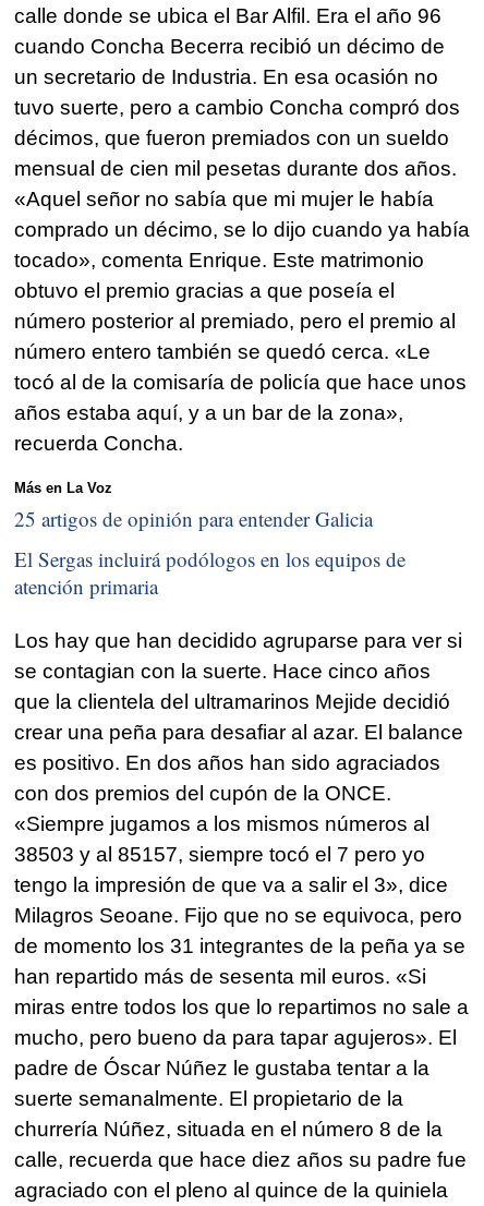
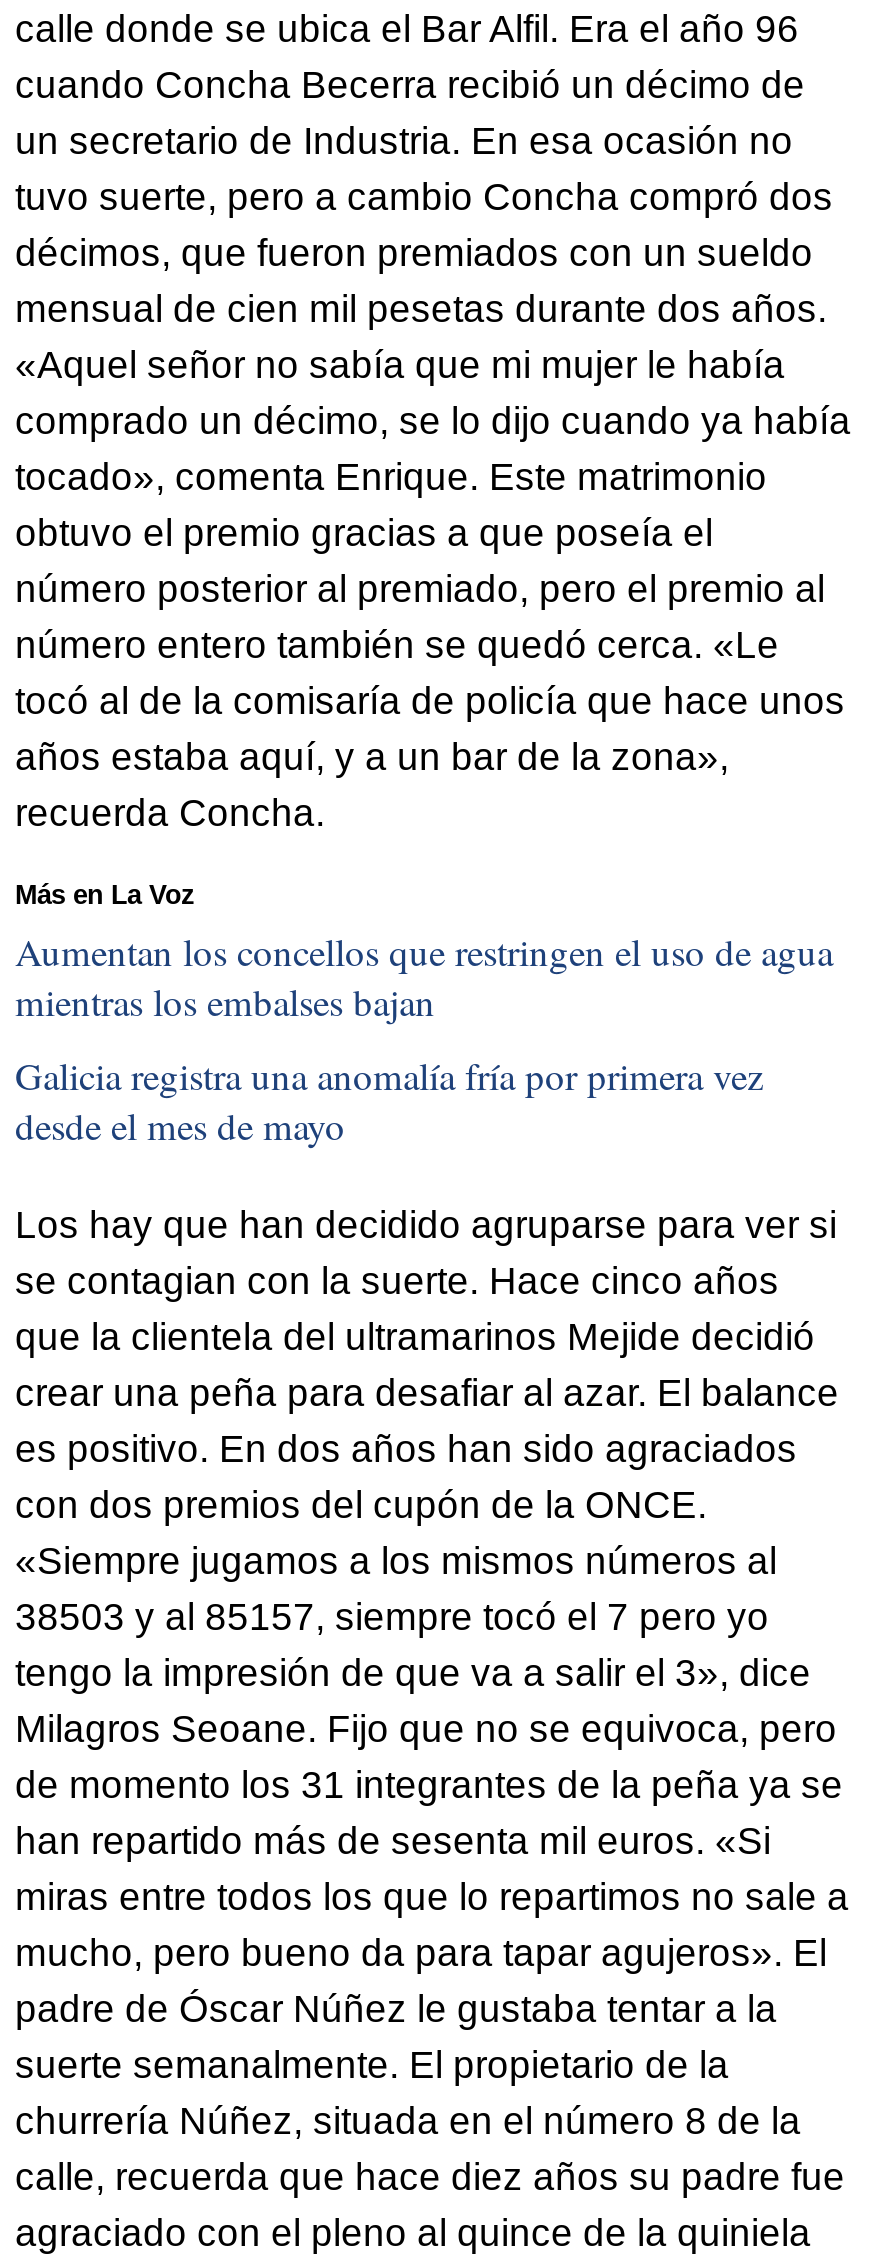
- 25 artigos de opinión para entender Galicia
+ Aumentan los concellos que restringen el uso de agua
+ mientras los embalses bajan

- El Sergas incluirá podólogos en los equipos de
- atención primaria
+ Galicia registra una anomalía fría por primera vez
+ desde el mes de mayo
